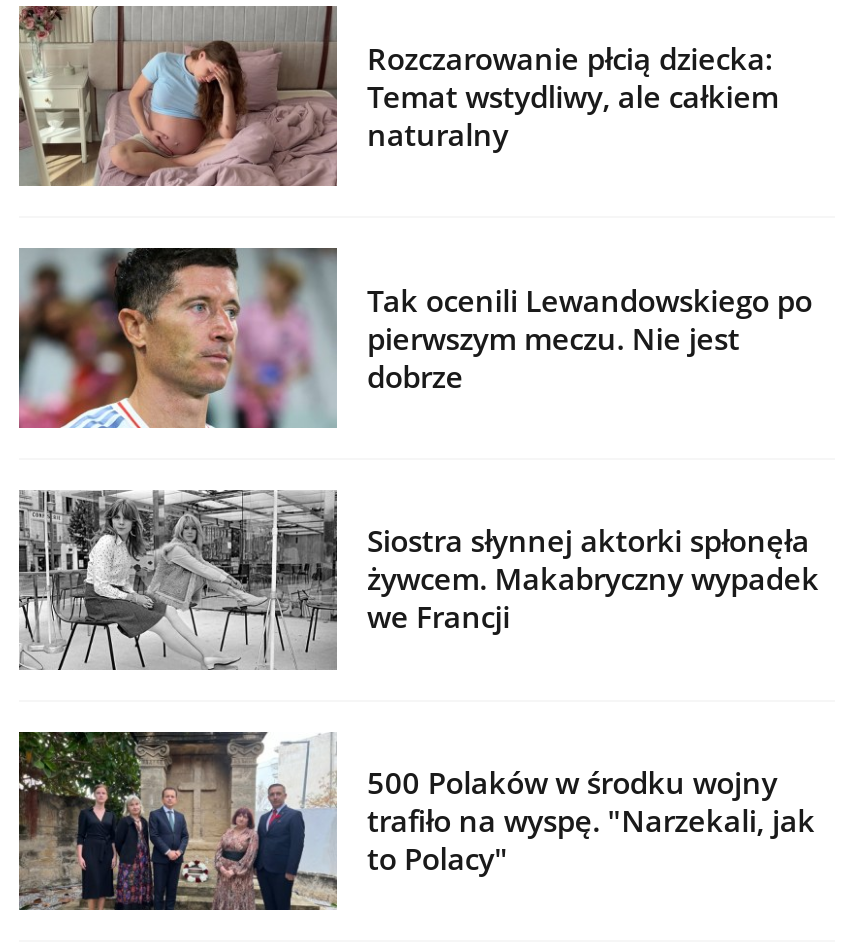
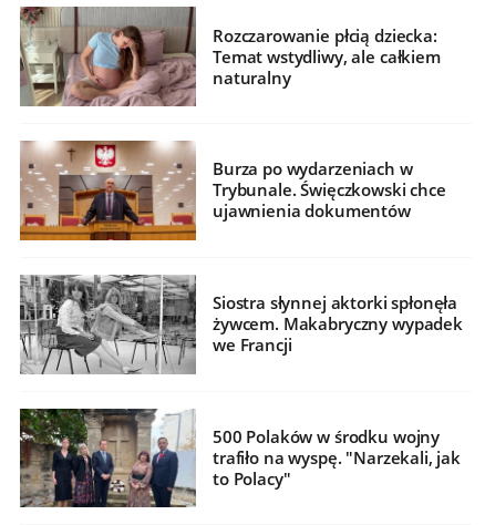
- [image]
- Tak ocenili Lewandowskiego po
- pierwszym meczu. Nie jest
- dobrze
+ [image]
+ Burza po wydarzeniach w
+ Trybunale. Święczkowski chce
+ ujawnienia dokumentów
